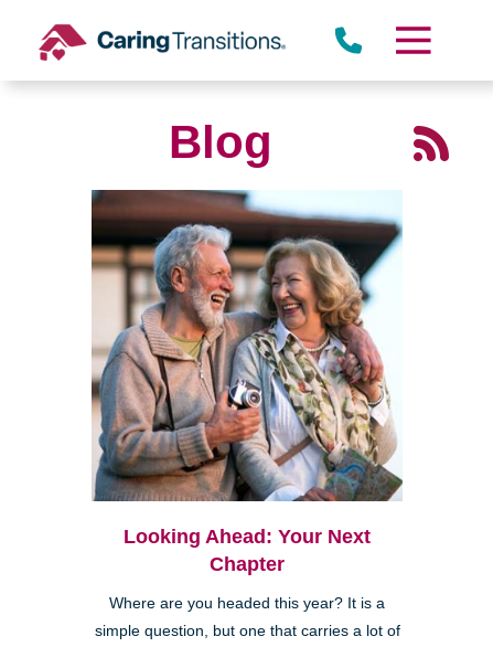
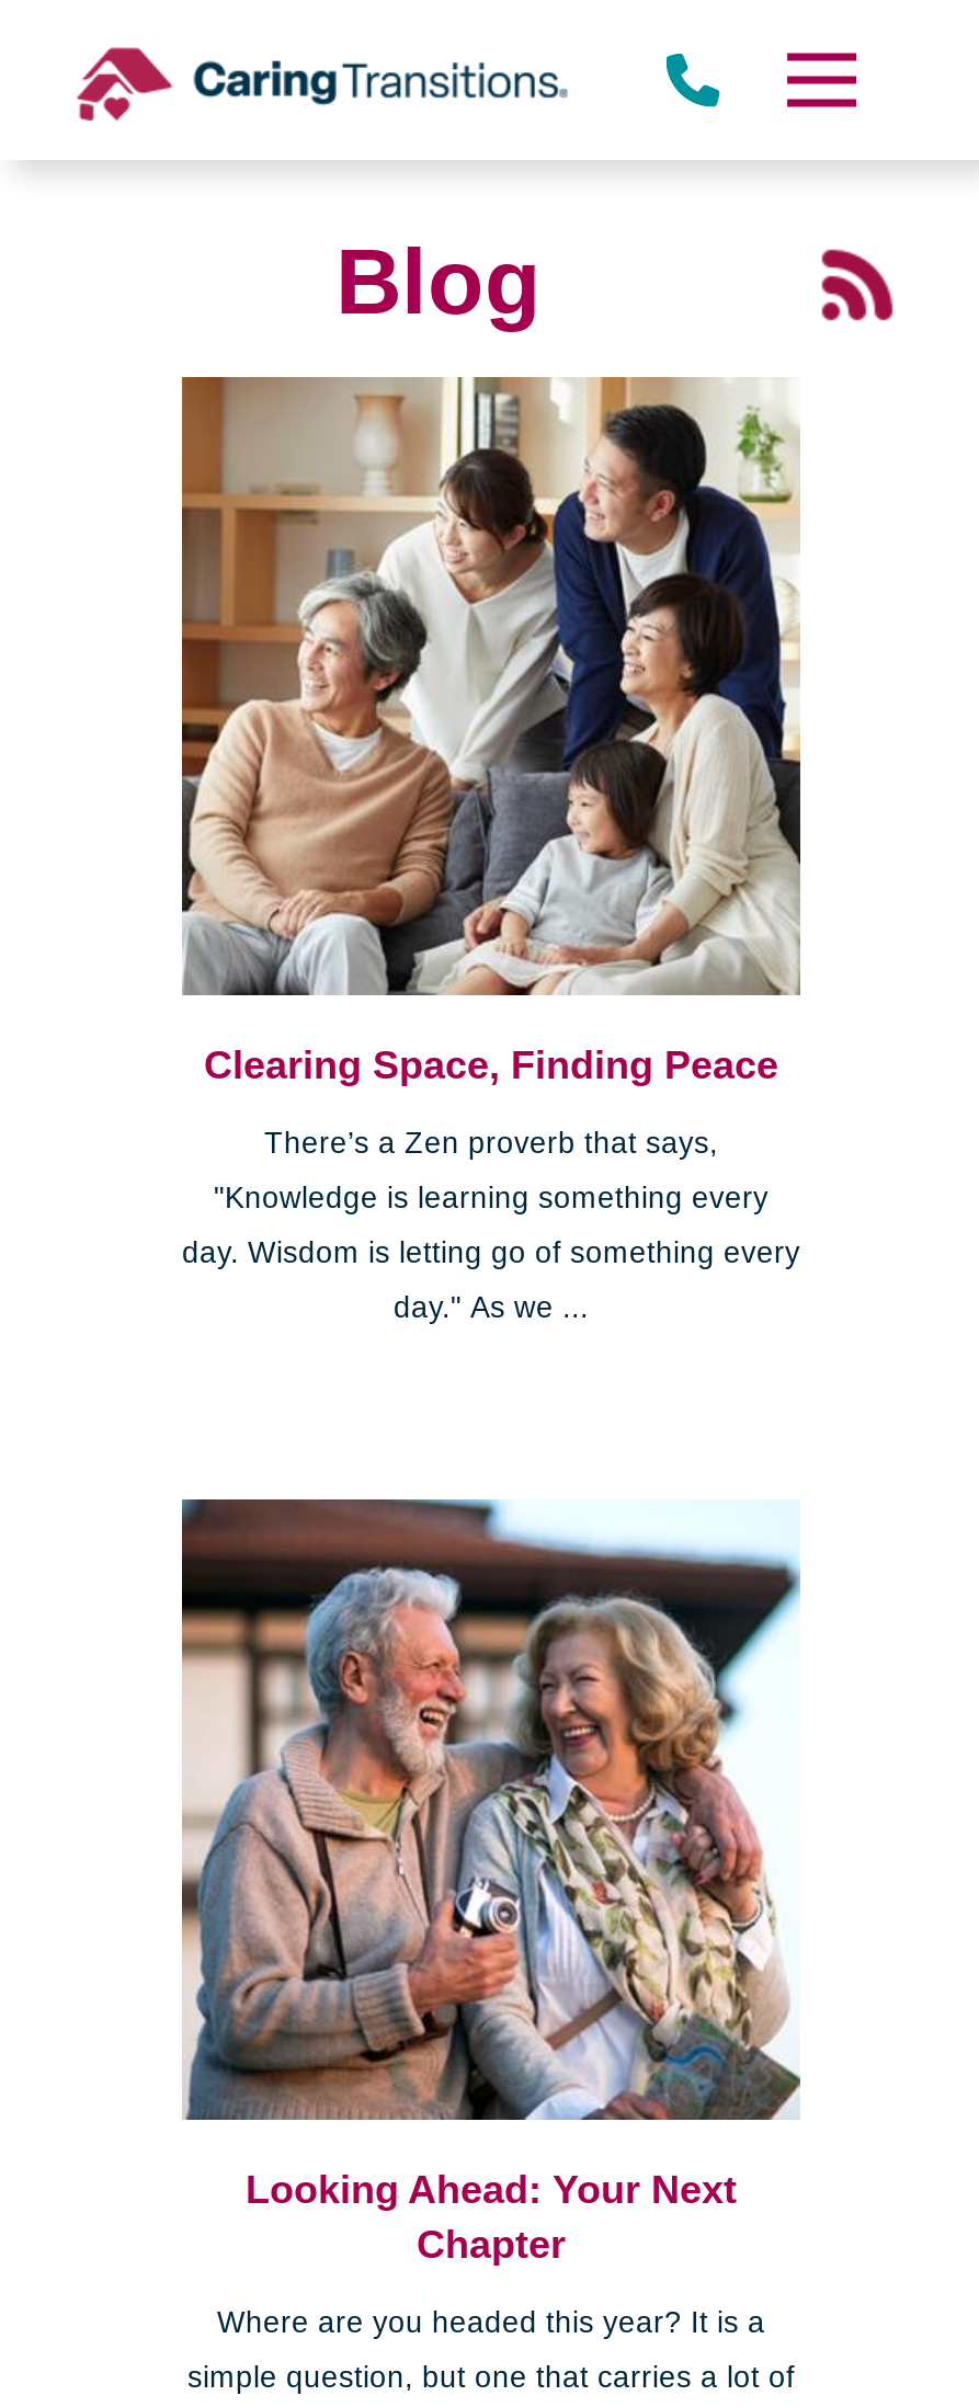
+ [image]
+ Clearing Space, Finding Peace
+ There’s a Zen proverb that says,
+ "Knowledge is learning something every
+ day. Wisdom is letting go of something every
+ day." As we ...
